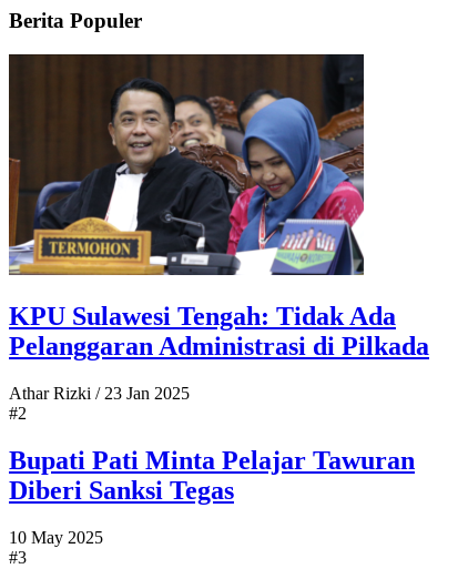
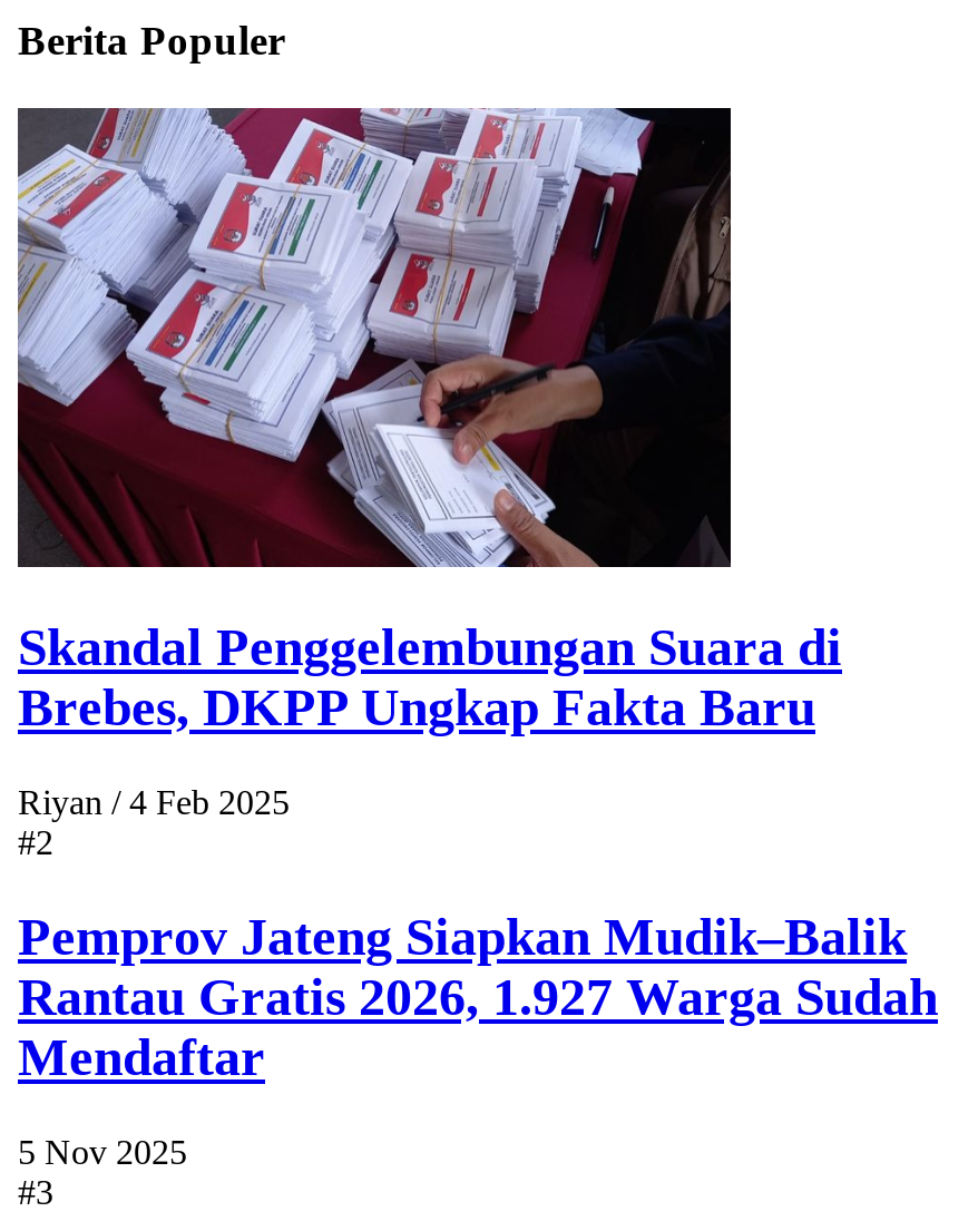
- [image]
- KPU Sulawesi Tengah: Tidak Ada
- Pelanggaran Administrasi di Pilkada
+ [image]
+ Skandal Penggelembungan Suara di
+ Brebes, DKPP Ungkap Fakta Baru

- Athar Rizki / 23 Jan 2025
+ Riyan / 4 Feb 2025

- Bupati Pati Minta Pelajar Tawuran
- Diberi Sanksi Tegas
+ Pemprov Jateng Siapkan Mudik–Balik
+ Rantau Gratis 2026, 1.927 Warga Sudah
+ Mendaftar

- 10 May 2025
+ 5 Nov 2025
